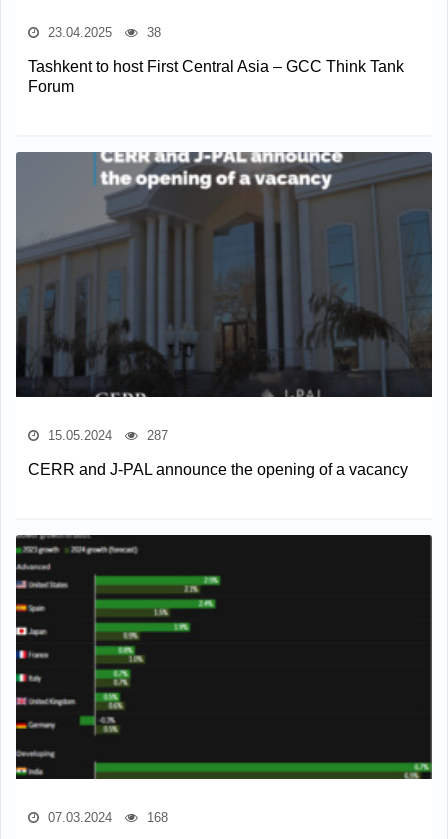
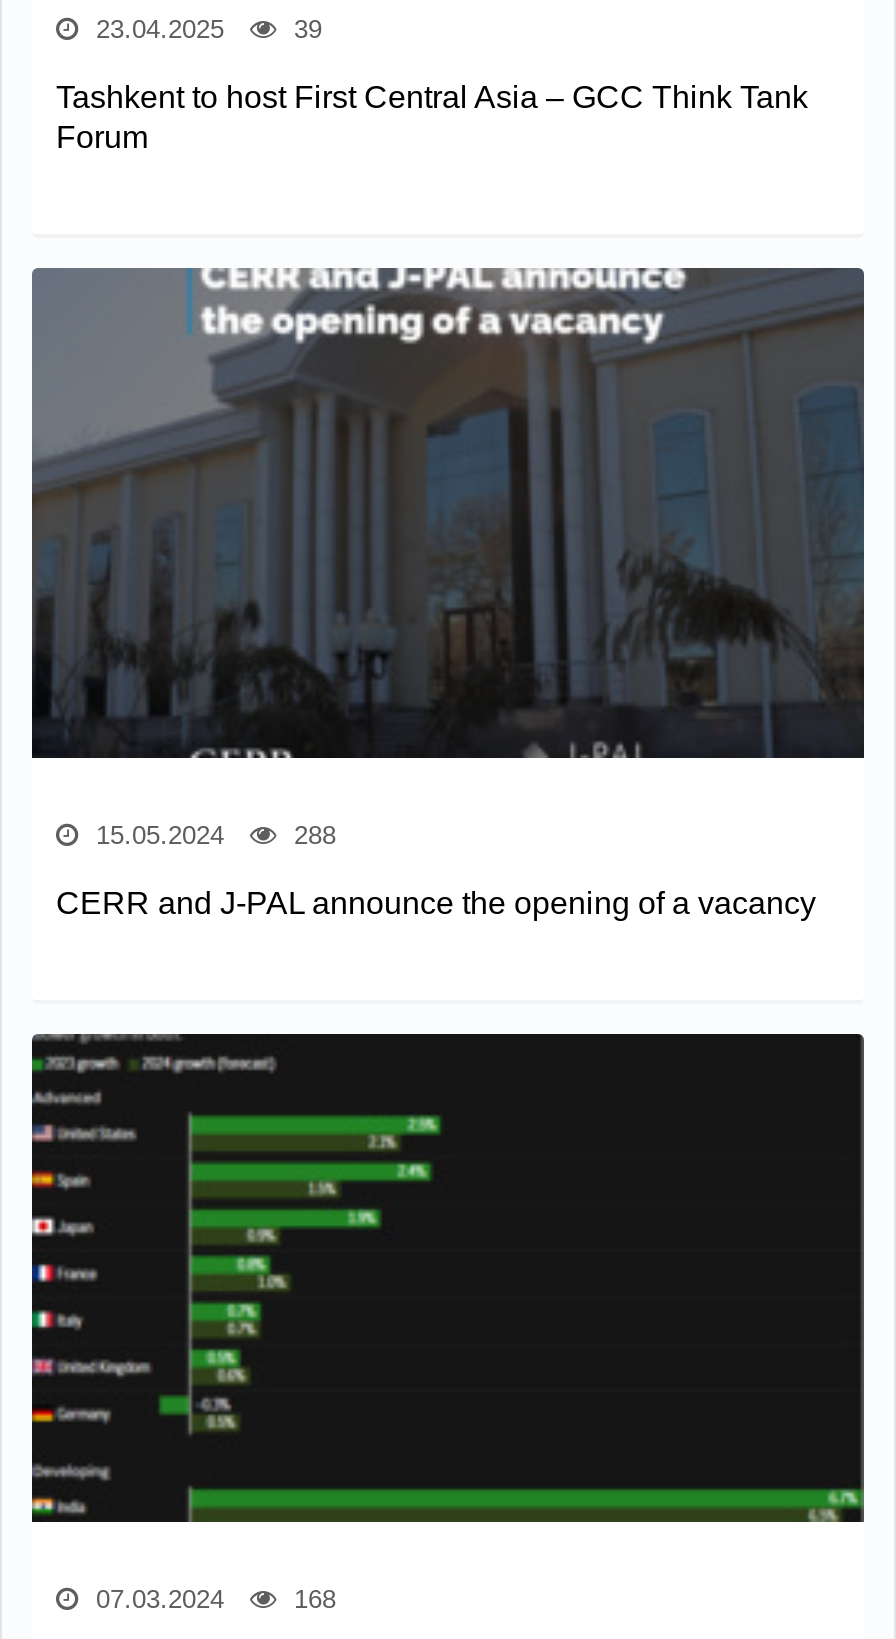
- 38
+ 39

- 287
+ 288
